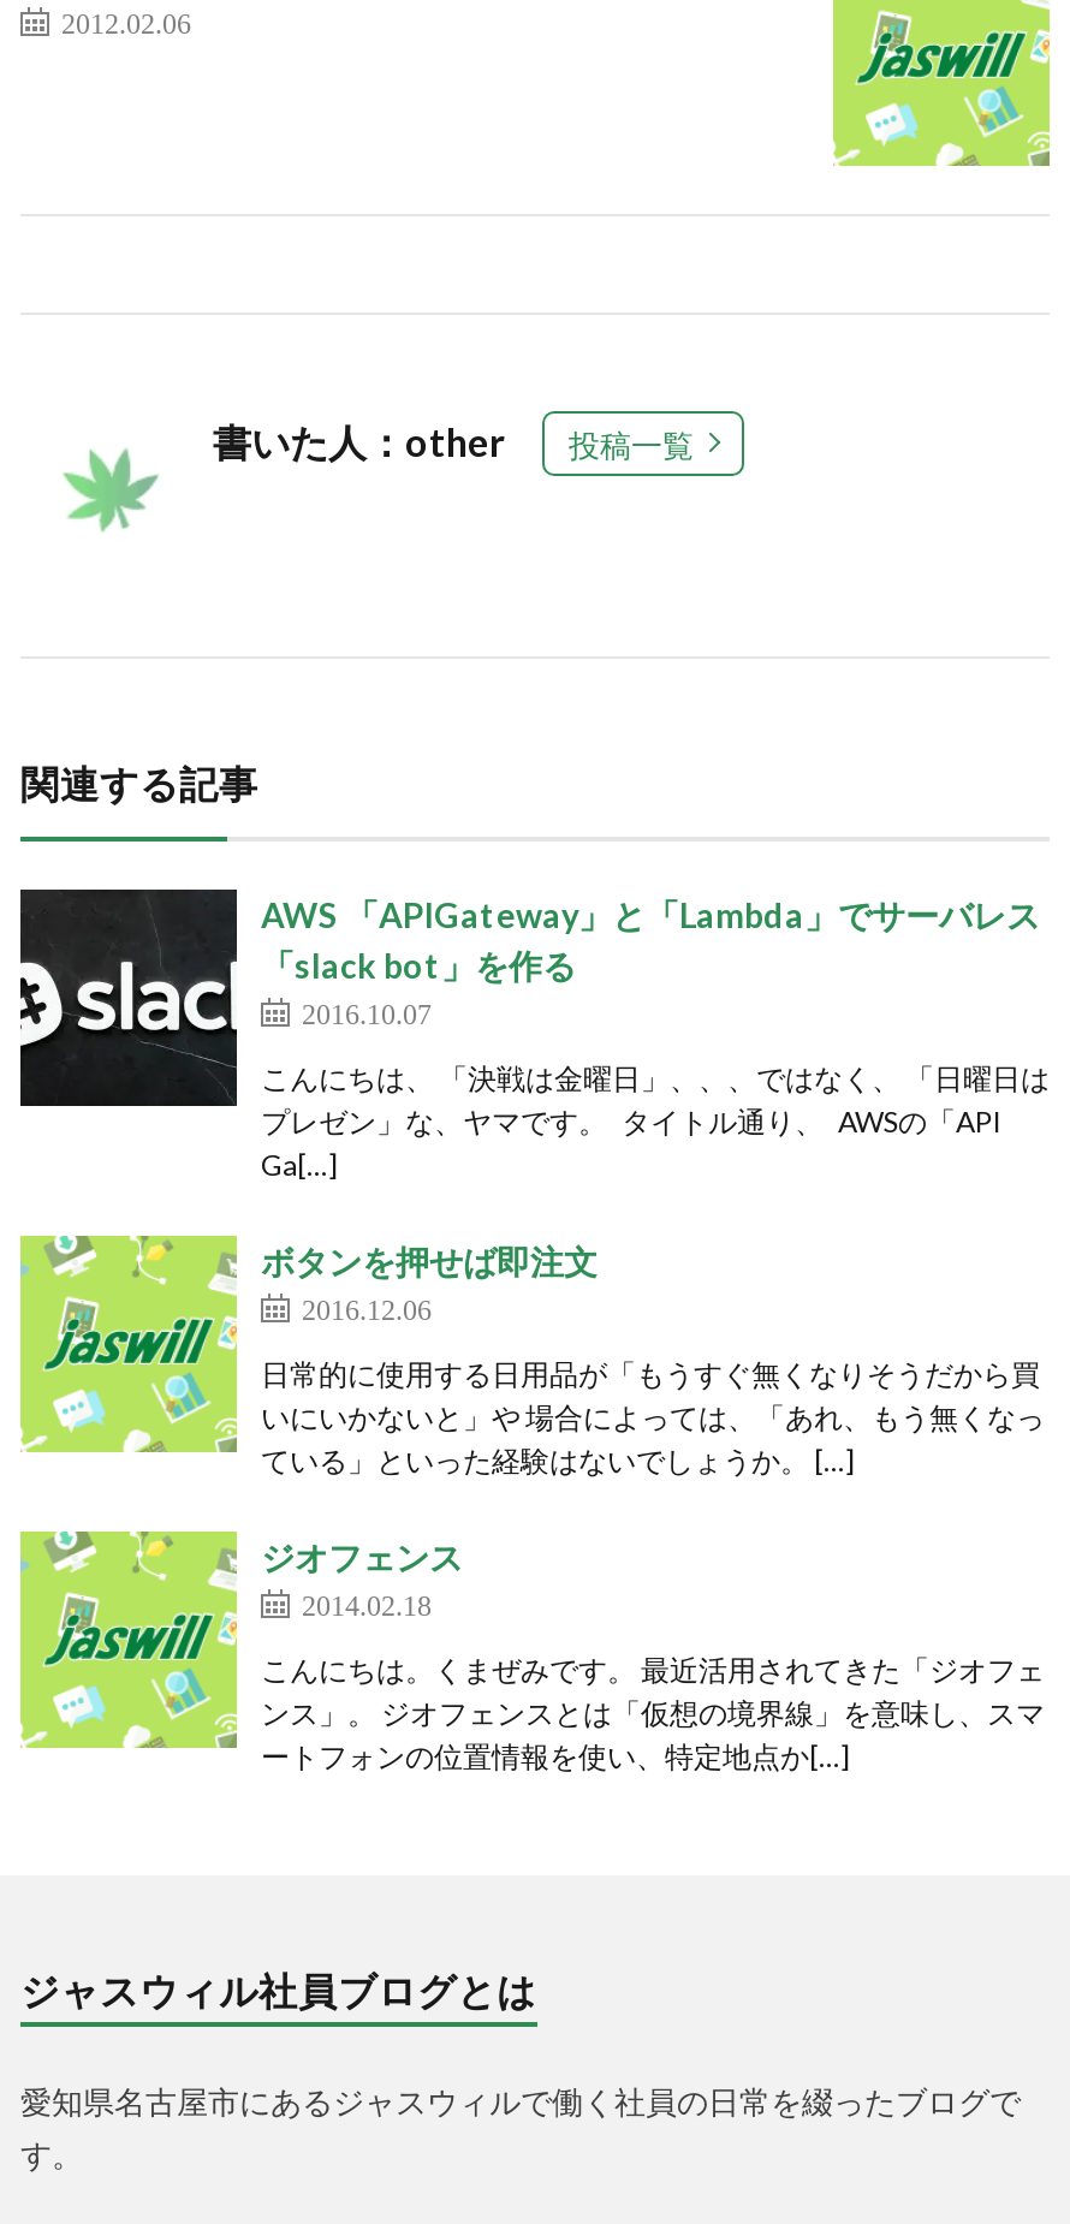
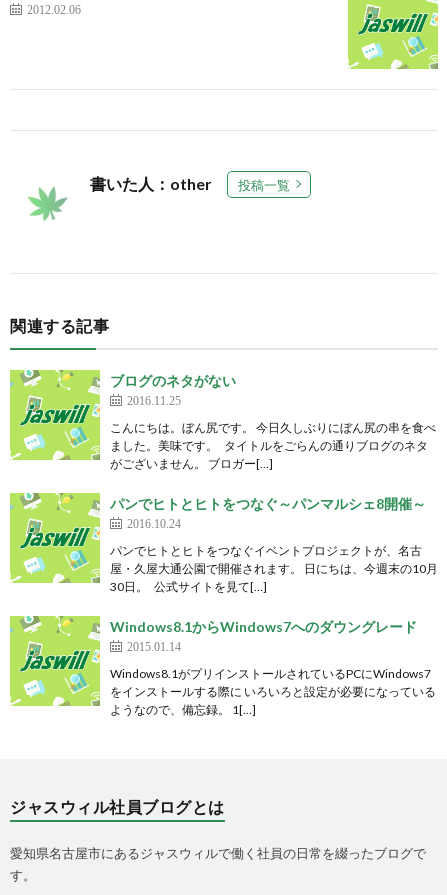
- [image]
- AWS 「APIGateway」と「Lambda」でサーバレス
- 「slack bot」を作る
- 2016.10.07
+ [image]
+ ブログのネタがない
+ 2016.11.25

- こんにちは、 「決戦は金曜日」、、、ではなく、 「日曜日は
- プレゼン」な、ヤマです。 タイトル通り、 AWSの「API
- Ga[…]
+ こんにちは。ぼん尻です。 今日久しぶりにぼん尻の串を食べ
+ ました。美味です。 タイトルをごらんの通りブログのネタ
+ がございません。 ブロガー[…]

- ボタンを押せば即注文
- 2016.12.06
+ パンでヒトとヒトをつなぐ～パンマルシェ8開催～
+ 2016.10.24

- 日常的に使用する日用品が「もうすぐ無くなりそうだから買
- いにいかないと」や 場合によっては、「あれ、もう無くなっ
- ている」といった経験はないでしょうか。 […]
+ パンでヒトとヒトをつなぐイベントプロジェクトが、名古
+ 屋・久屋大通公園で開催されます。 日にちは、今週末の10月
+ 30日。 公式サイトを見て[…]

- ジオフェンス
- 2014.02.18
+ Windows8.1からWindows7へのダウングレード
+ 2015.01.14

- こんにちは。くまぜみです。 最近活用されてきた「ジオフェ
- ンス」。 ジオフェンスとは「仮想の境界線」を意味し、スマ
- ートフォンの位置情報を使い、特定地点か[…]
+ Windows8.1がプリインストールされているPCにWindows7
+ をインストールする際に いろいろと設定が必要になっている
+ ようなので、備忘録。 1[…]
